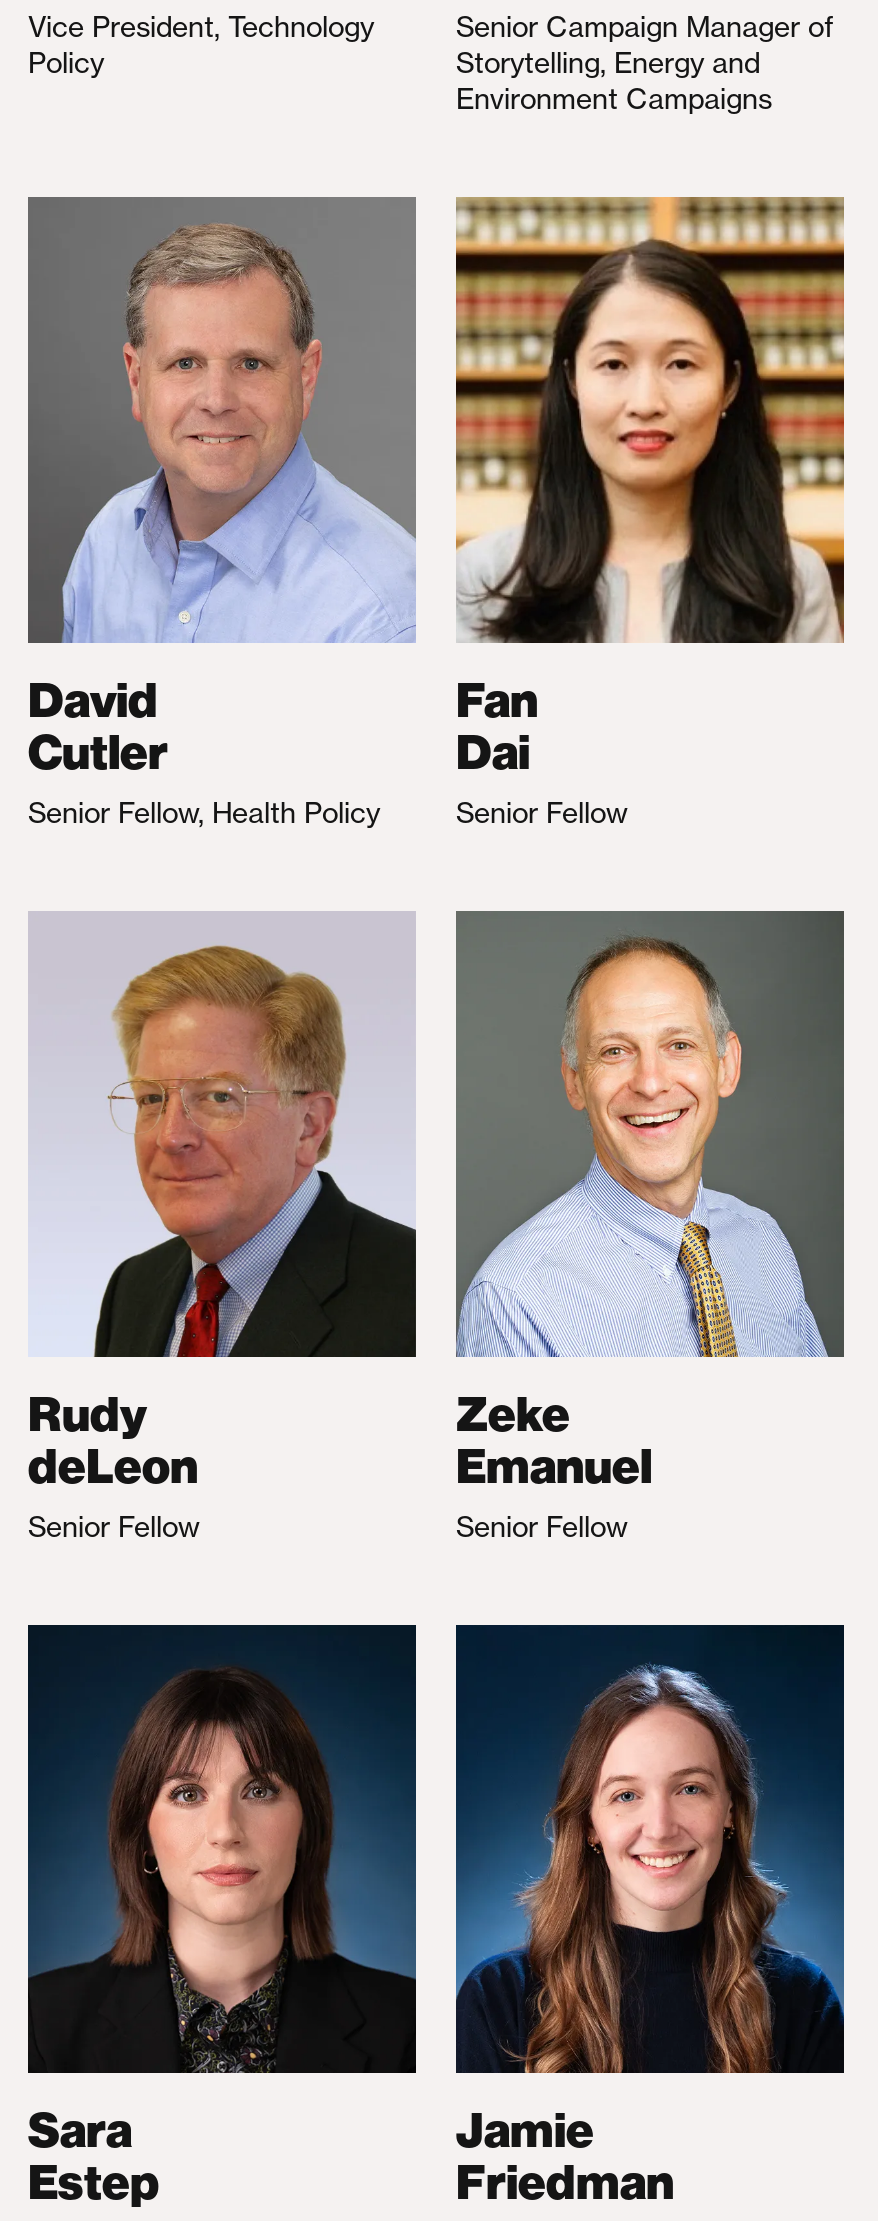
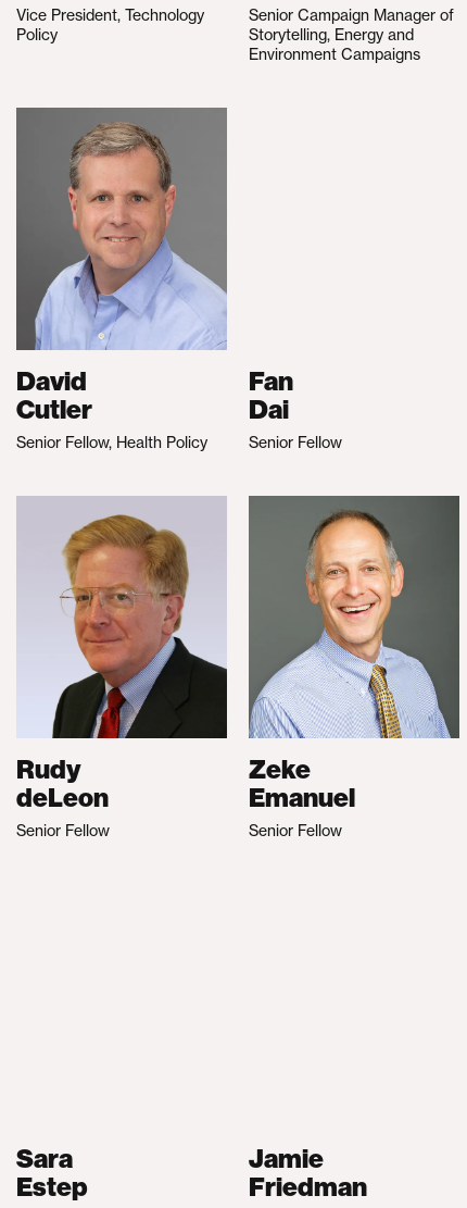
- [image]

- [image]

- [image]
